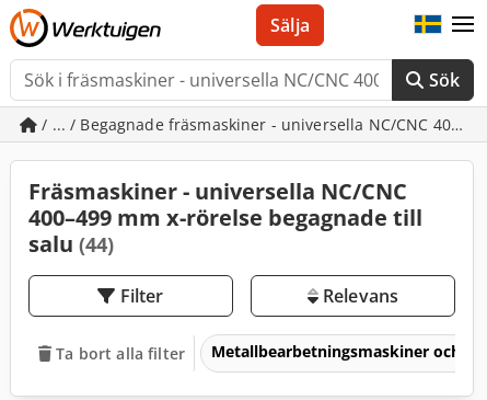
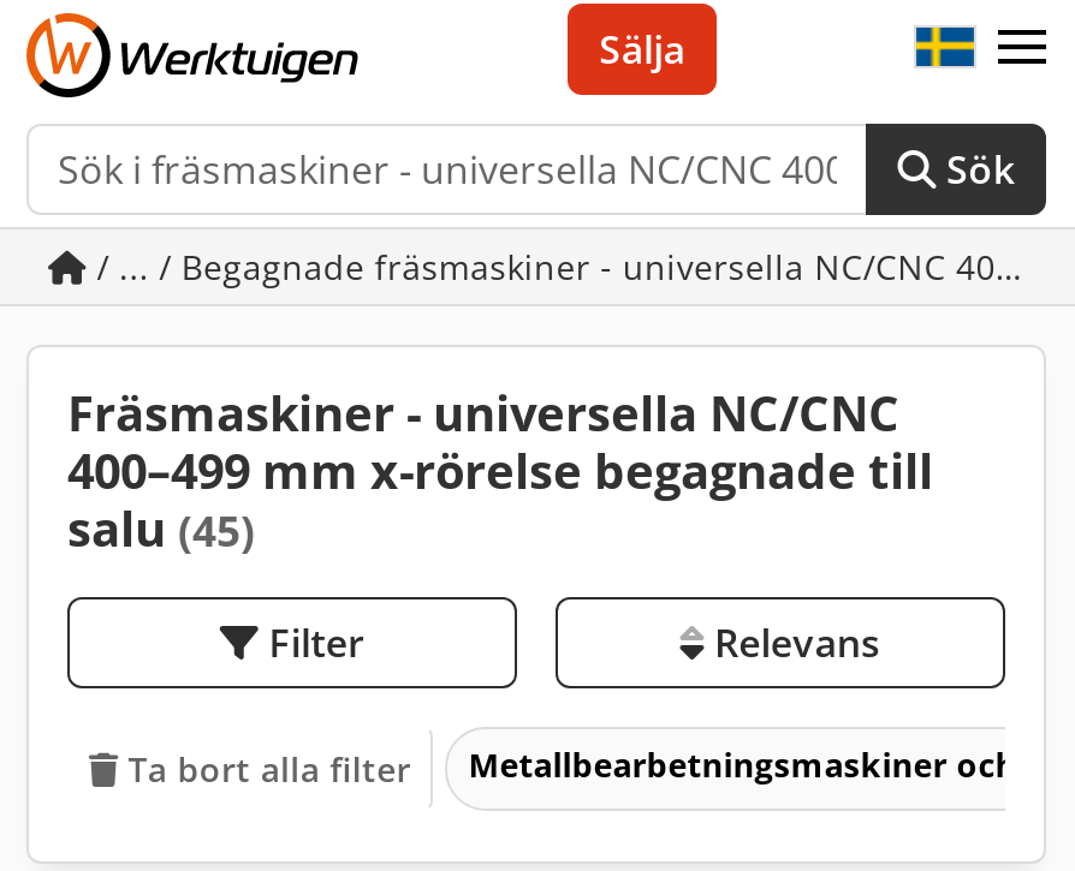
- salu (44)
+ salu (45)
